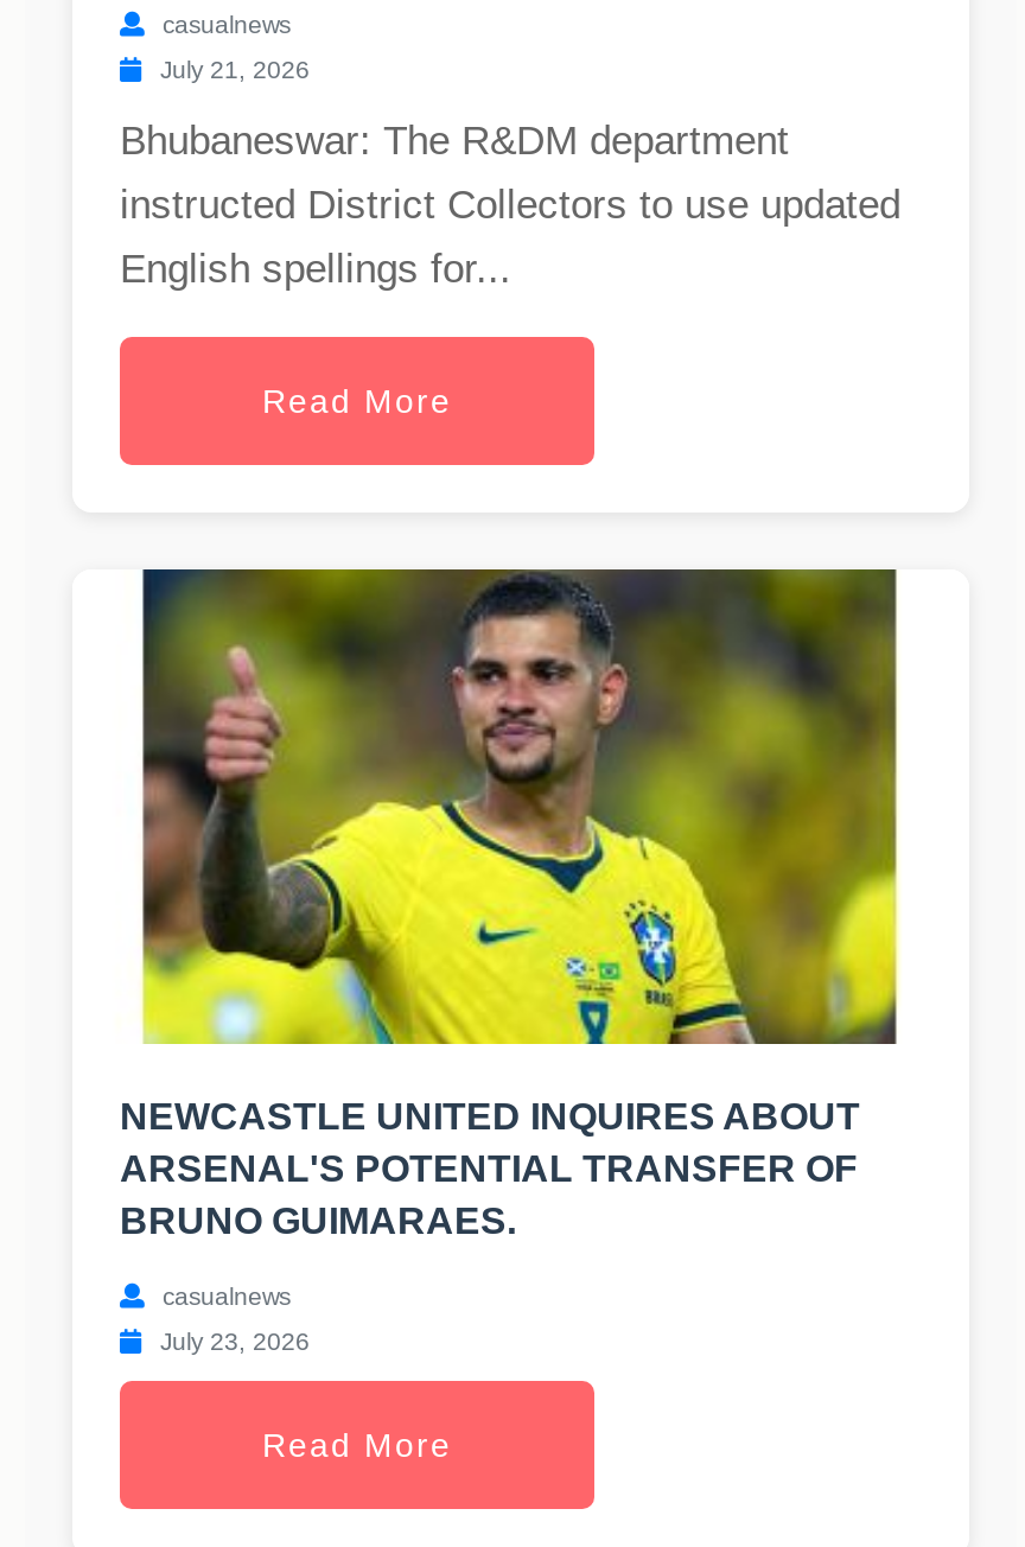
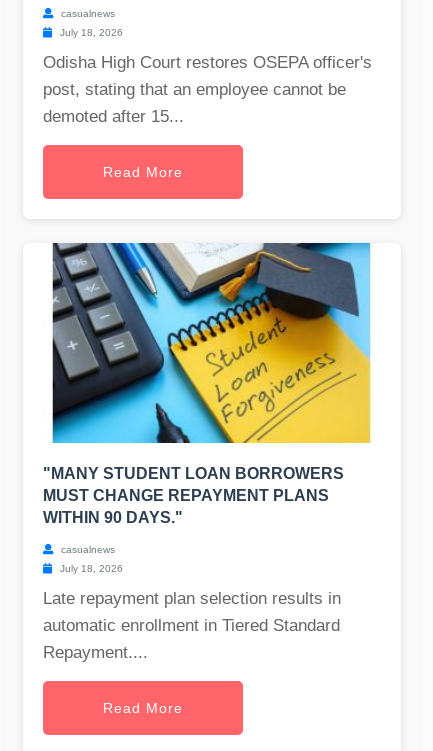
- July 21, 2026
+ July 18, 2026

- Bhubaneswar: The R&DM department
- instructed District Collectors to use updated
- English spellings for...
+ Odisha High Court restores OSEPA officer's
+ post, stating that an employee cannot be
+ demoted after 15...

- [image]
- NEWCASTLE UNITED INQUIRES ABOUT
- ARSENAL'S POTENTIAL TRANSFER OF
- BRUNO GUIMARAES.
+ [image]
+ "MANY STUDENT LOAN BORROWERS
+ MUST CHANGE REPAYMENT PLANS
+ WITHIN 90 DAYS."

- July 23, 2026
+ July 18, 2026
+ Late repayment plan selection results in
+ automatic enrollment in Tiered Standard
+ Repayment....
